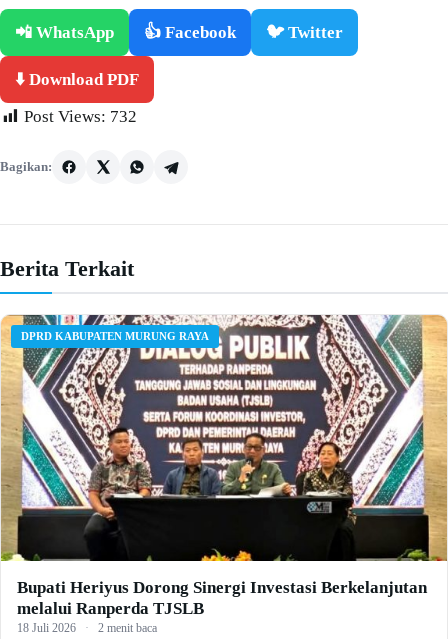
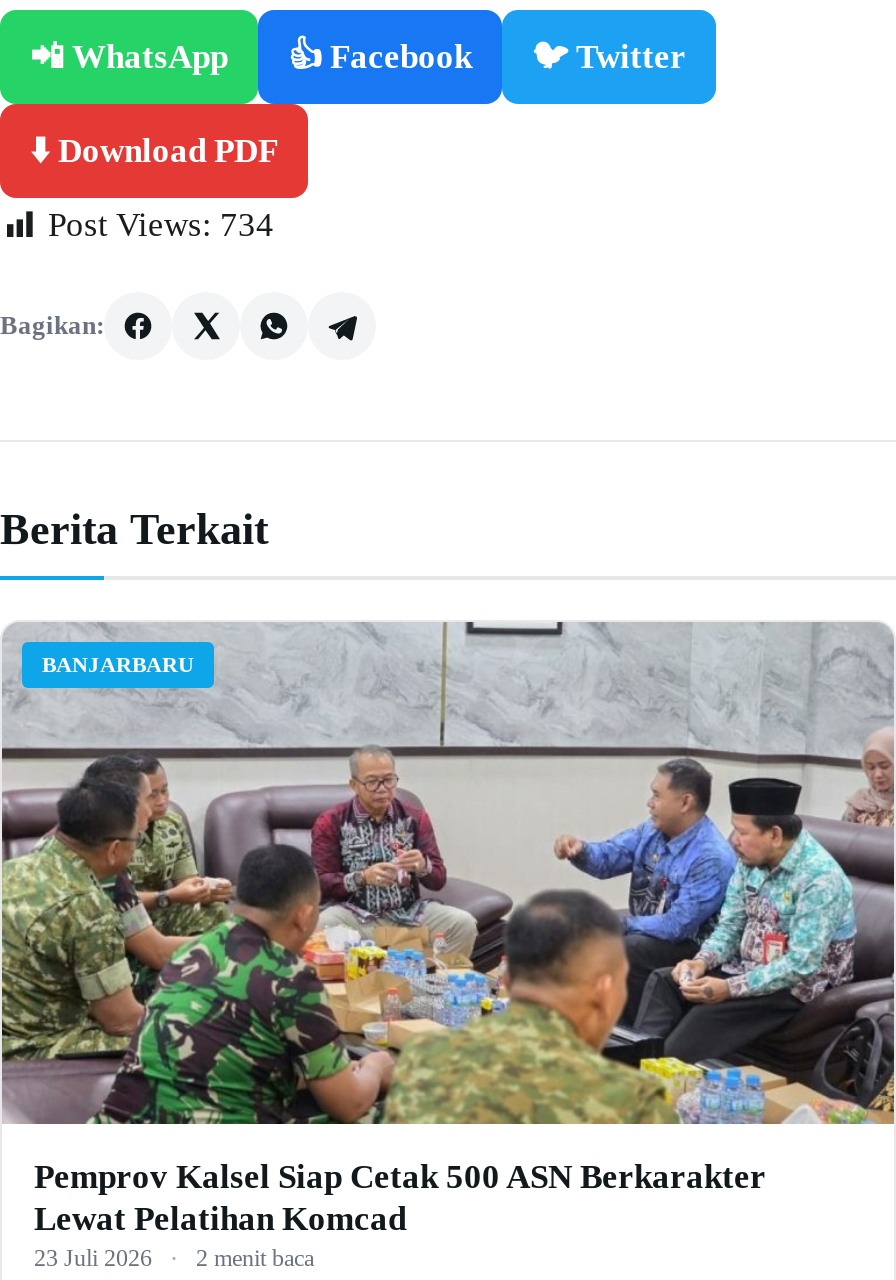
- Post Views: 732
+ Post Views: 734

- [image]
- DPRD KABUPATEN MURUNG RAYA
+ [image]
+ BANJARBARU

- Bupati Heriyus Dorong Sinergi Investasi Berkelanjutan
- melalui Ranperda TJSLB
- 18 Juli 2026
+ Pemprov Kalsel Siap Cetak 500 ASN Berkarakter
+ Lewat Pelatihan Komcad
+ 23 Juli 2026
